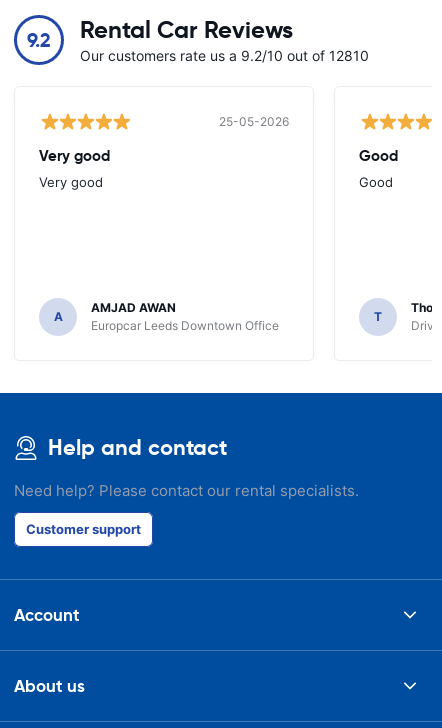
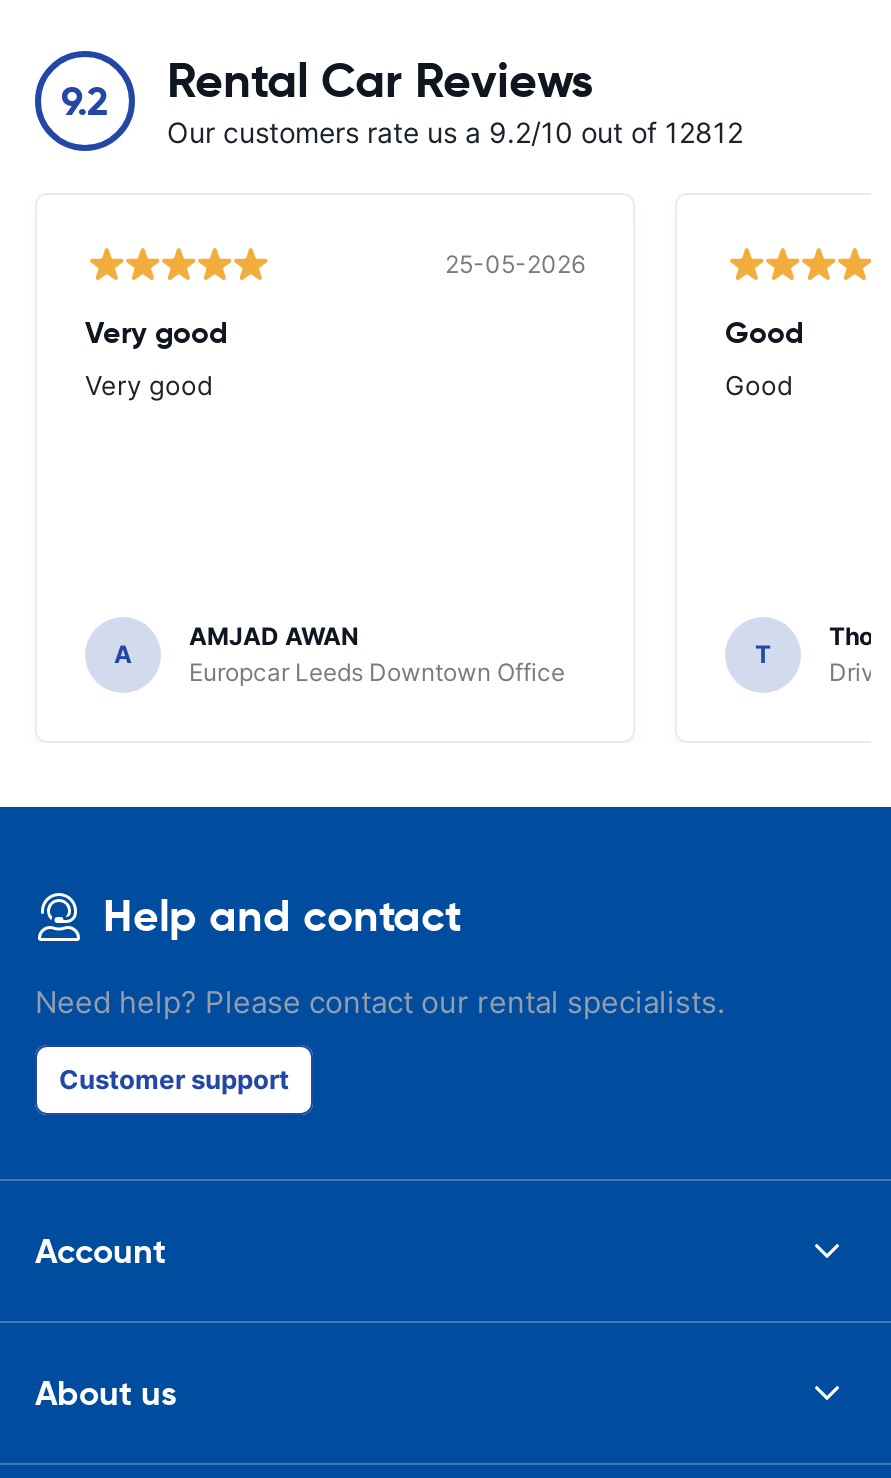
- Our customers rate us a 9.2/10 out of 12810
+ Our customers rate us a 9.2/10 out of 12812
